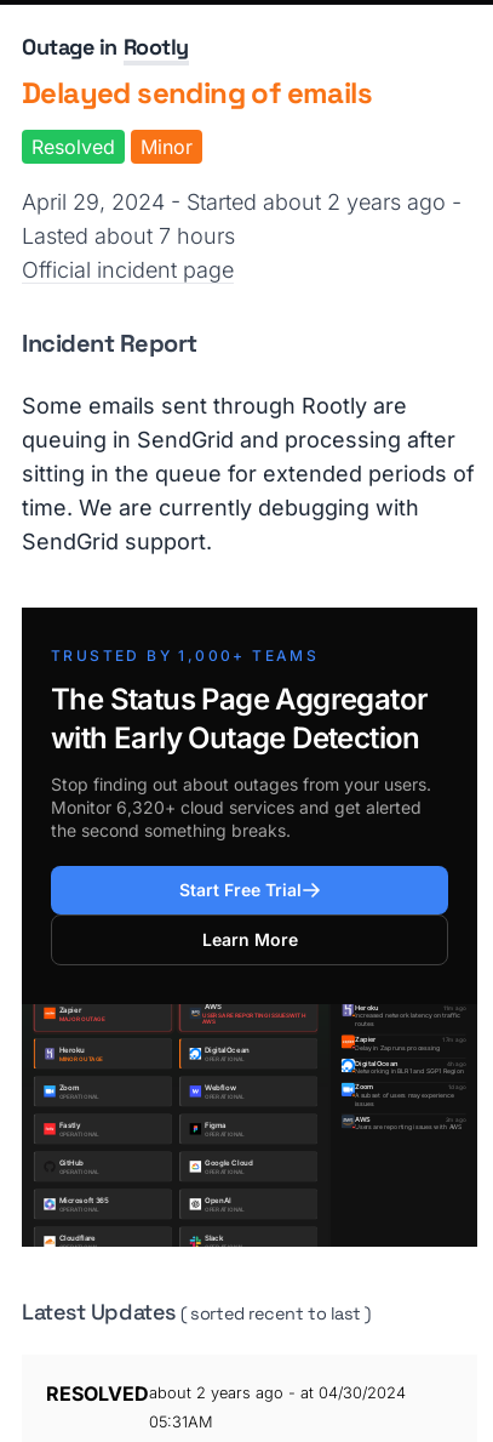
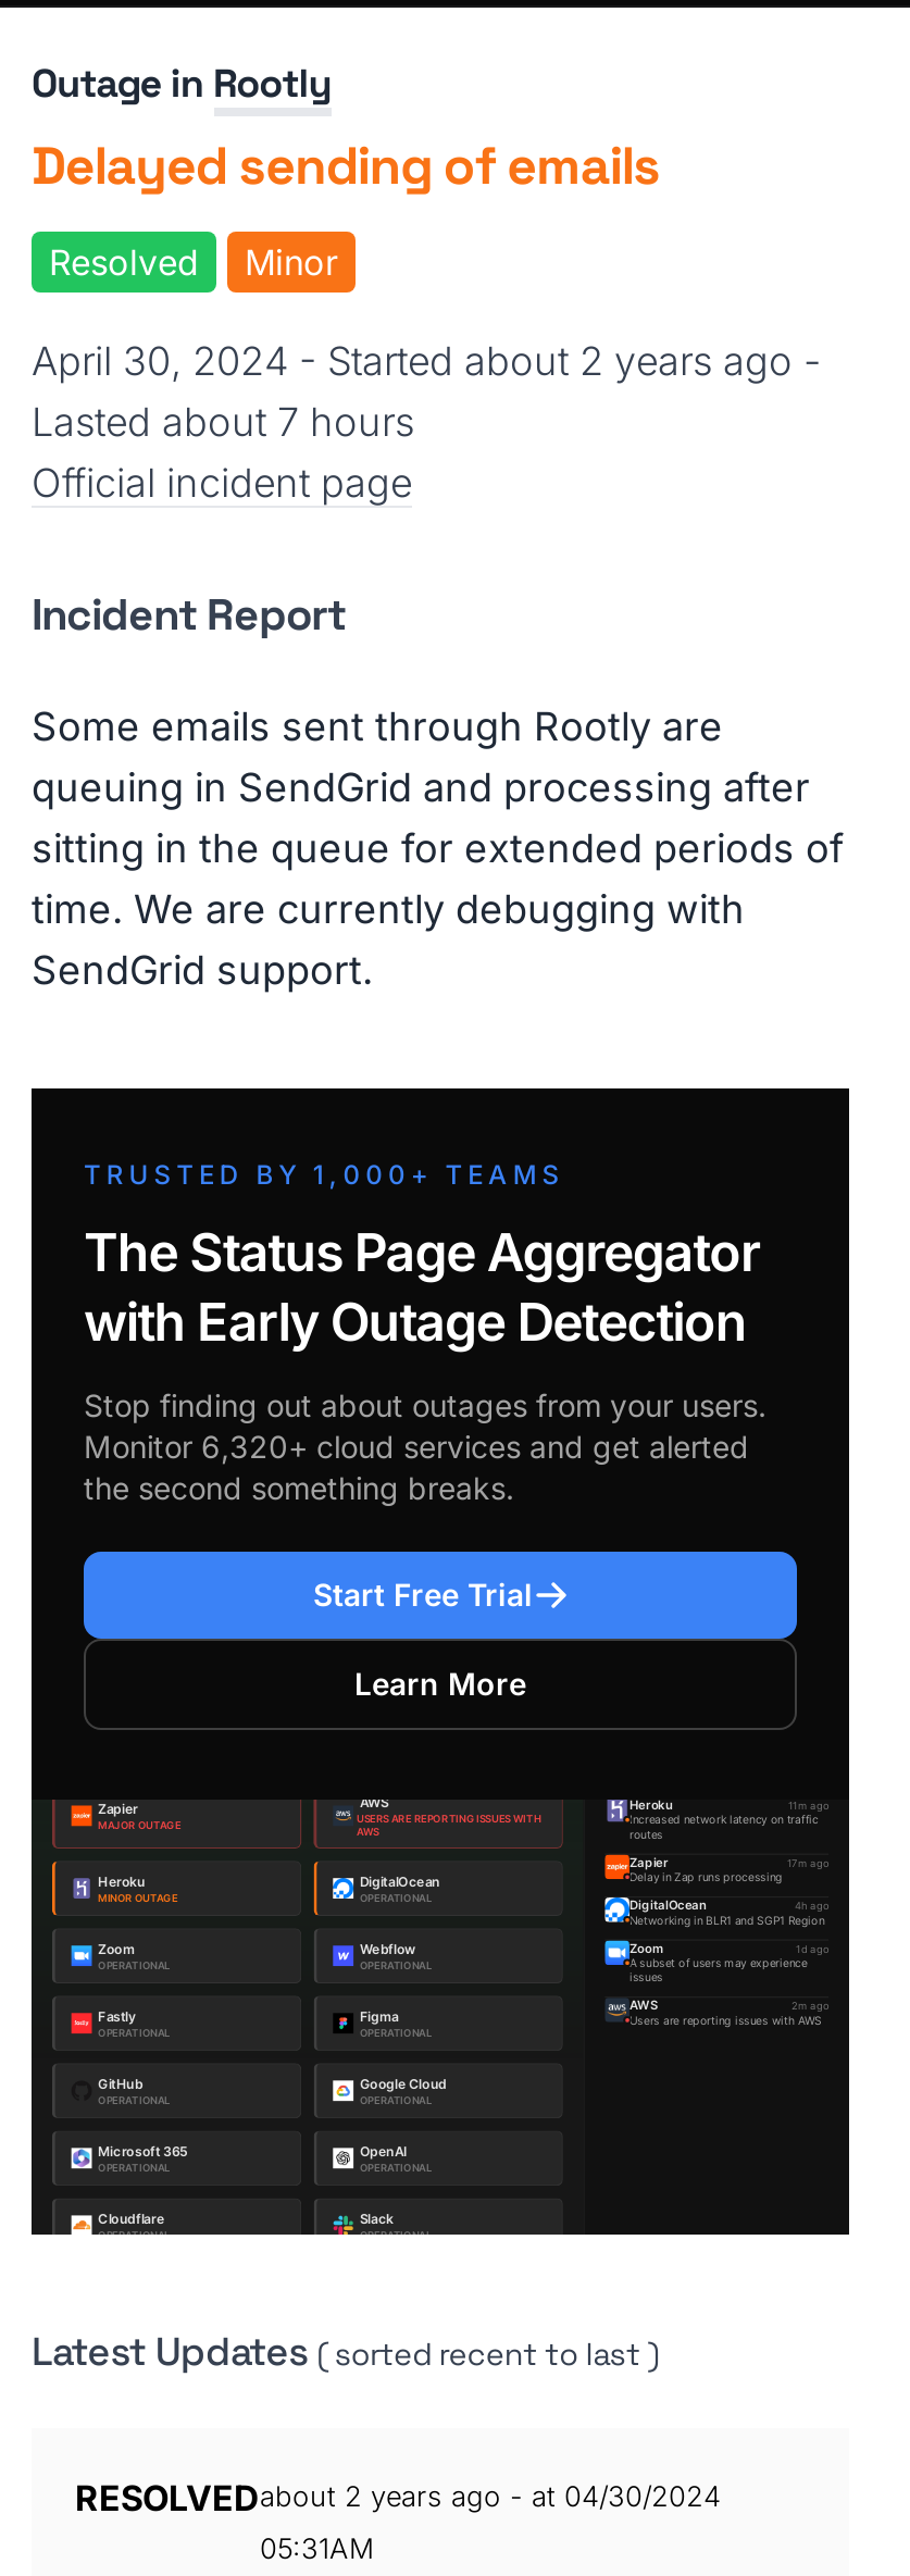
- April 29, 2024 - Started about 2 years ago -
+ April 30, 2024 - Started about 2 years ago -
